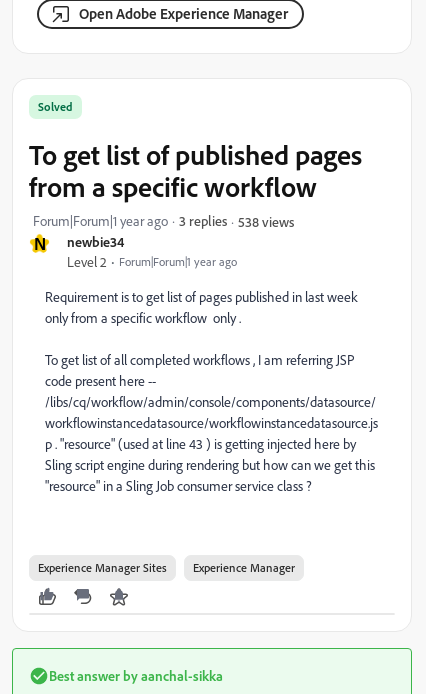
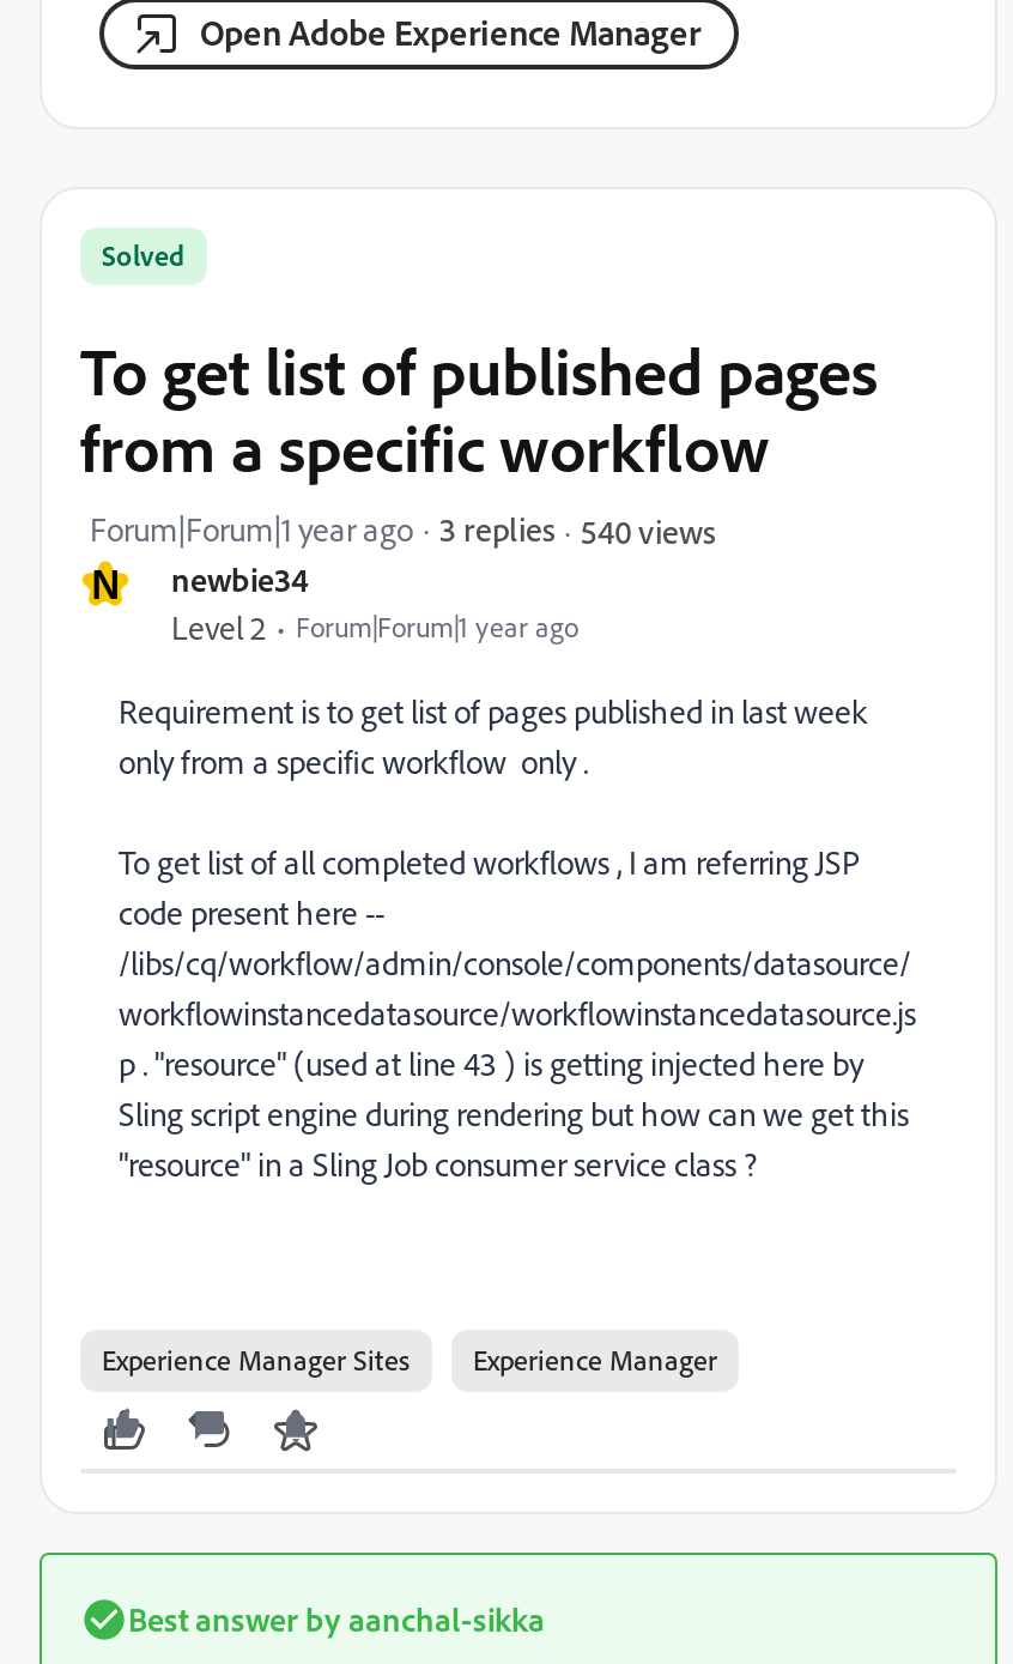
- 538 views
+ 540 views
